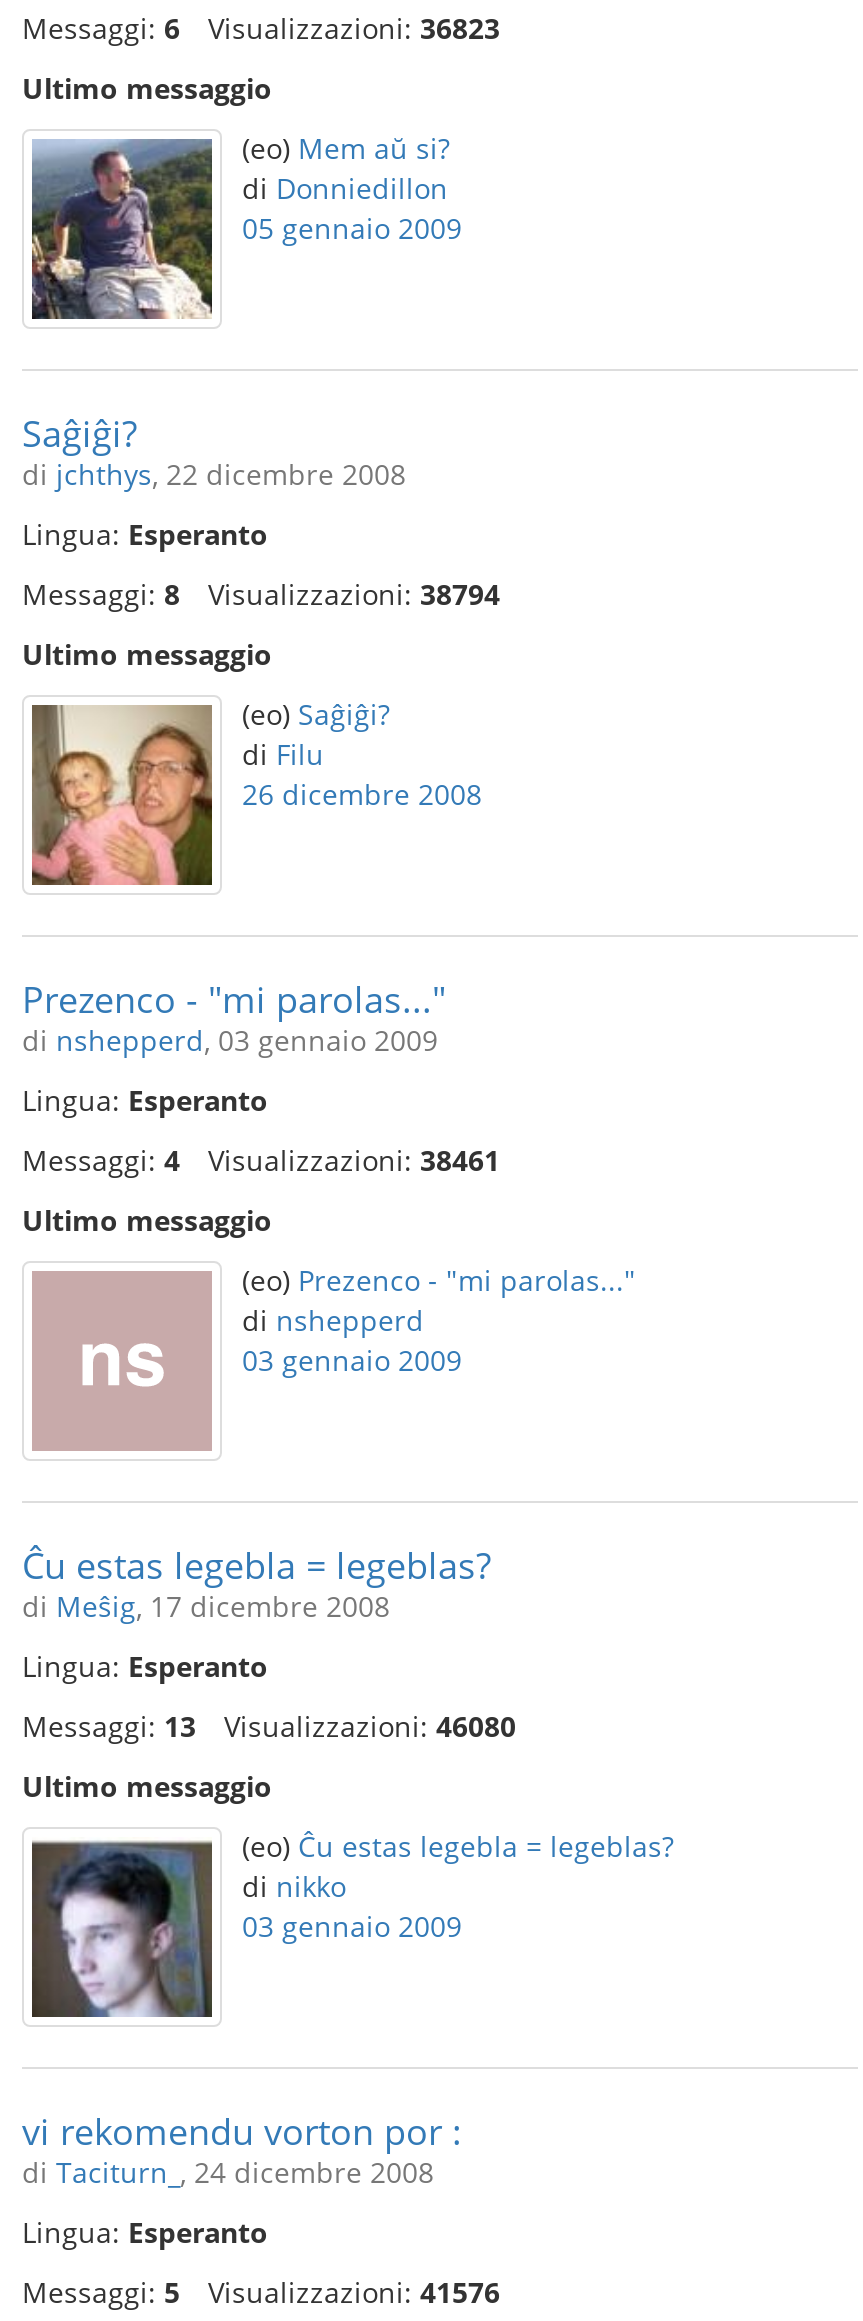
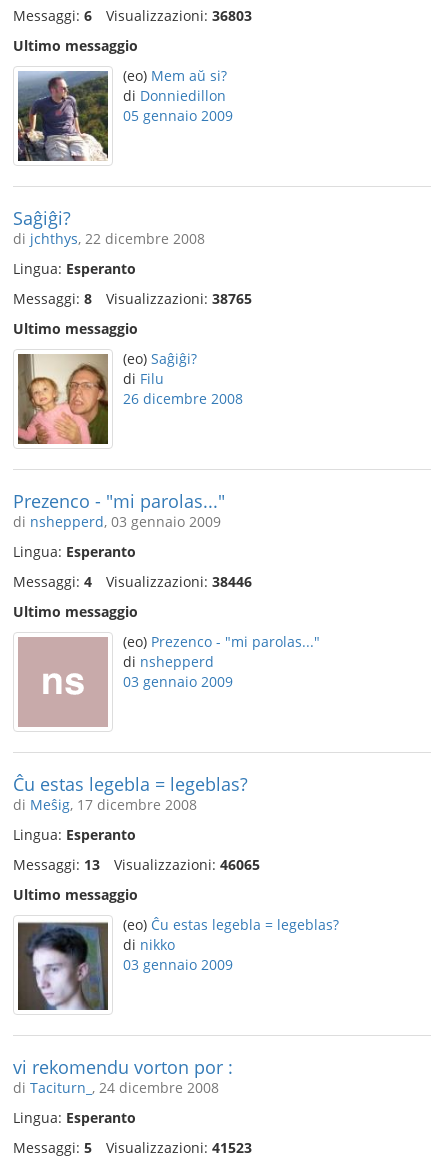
- Visualizzazioni: 36823
+ Visualizzazioni: 36803

- Visualizzazioni: 38794
+ Visualizzazioni: 38765

- Visualizzazioni: 38461
+ Visualizzazioni: 38446

- Visualizzazioni: 46080
+ Visualizzazioni: 46065

- Visualizzazioni: 41576
+ Visualizzazioni: 41523
